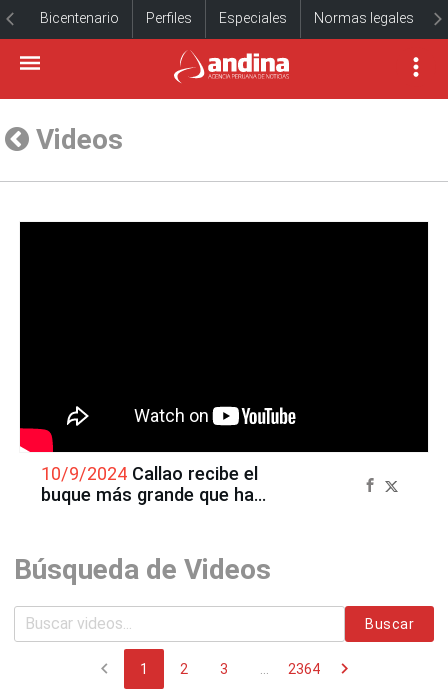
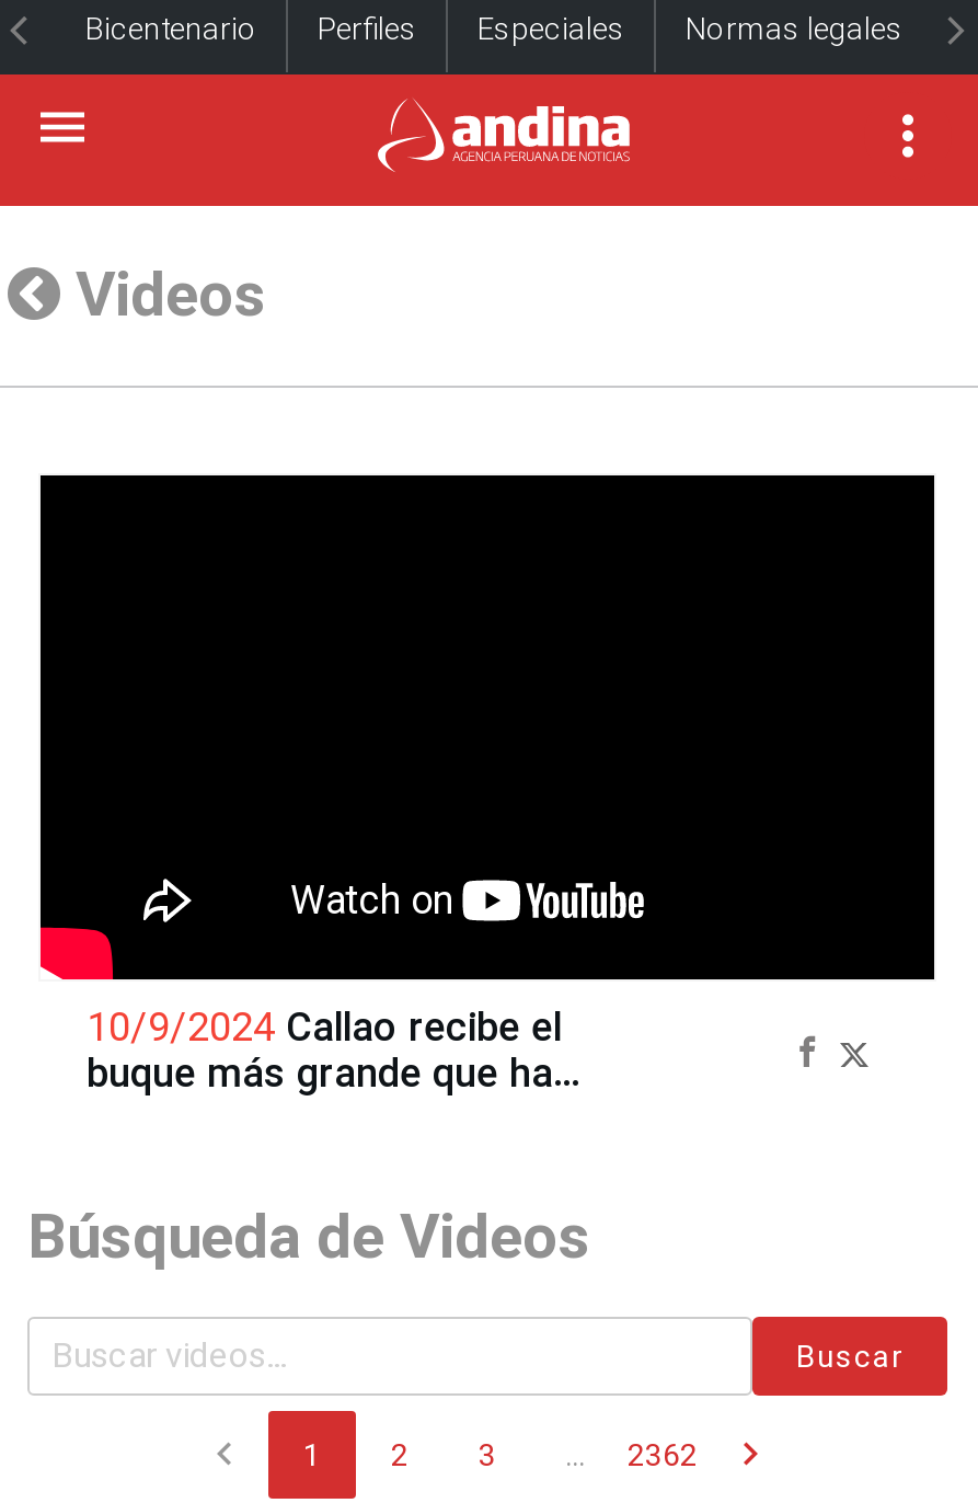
- 2364
+ 2362
